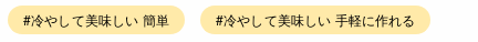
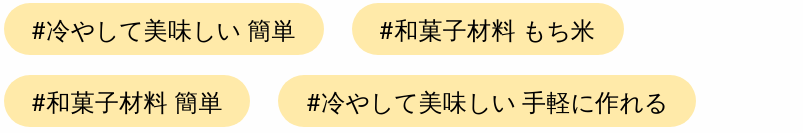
+ #和菓子材料 もち米
+ #和菓子材料 簡単
